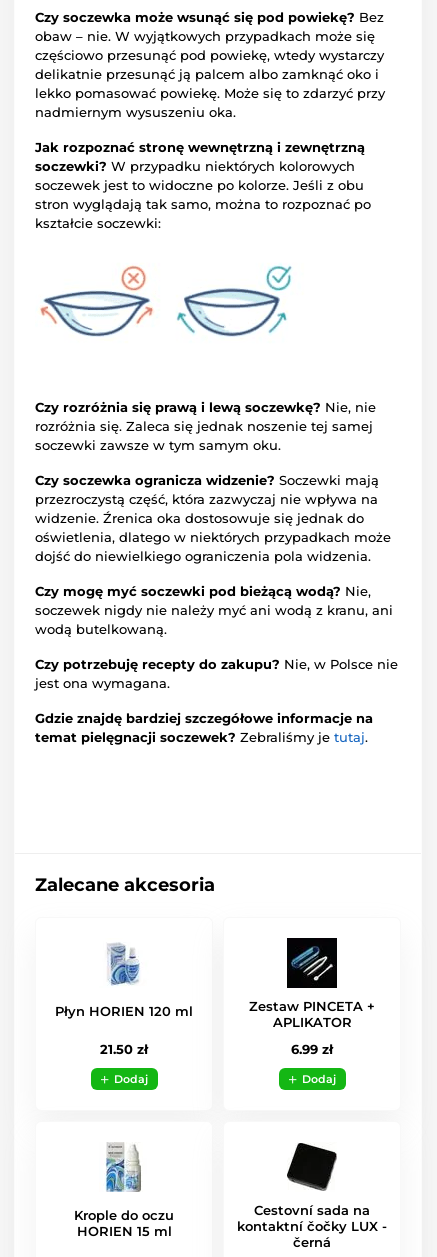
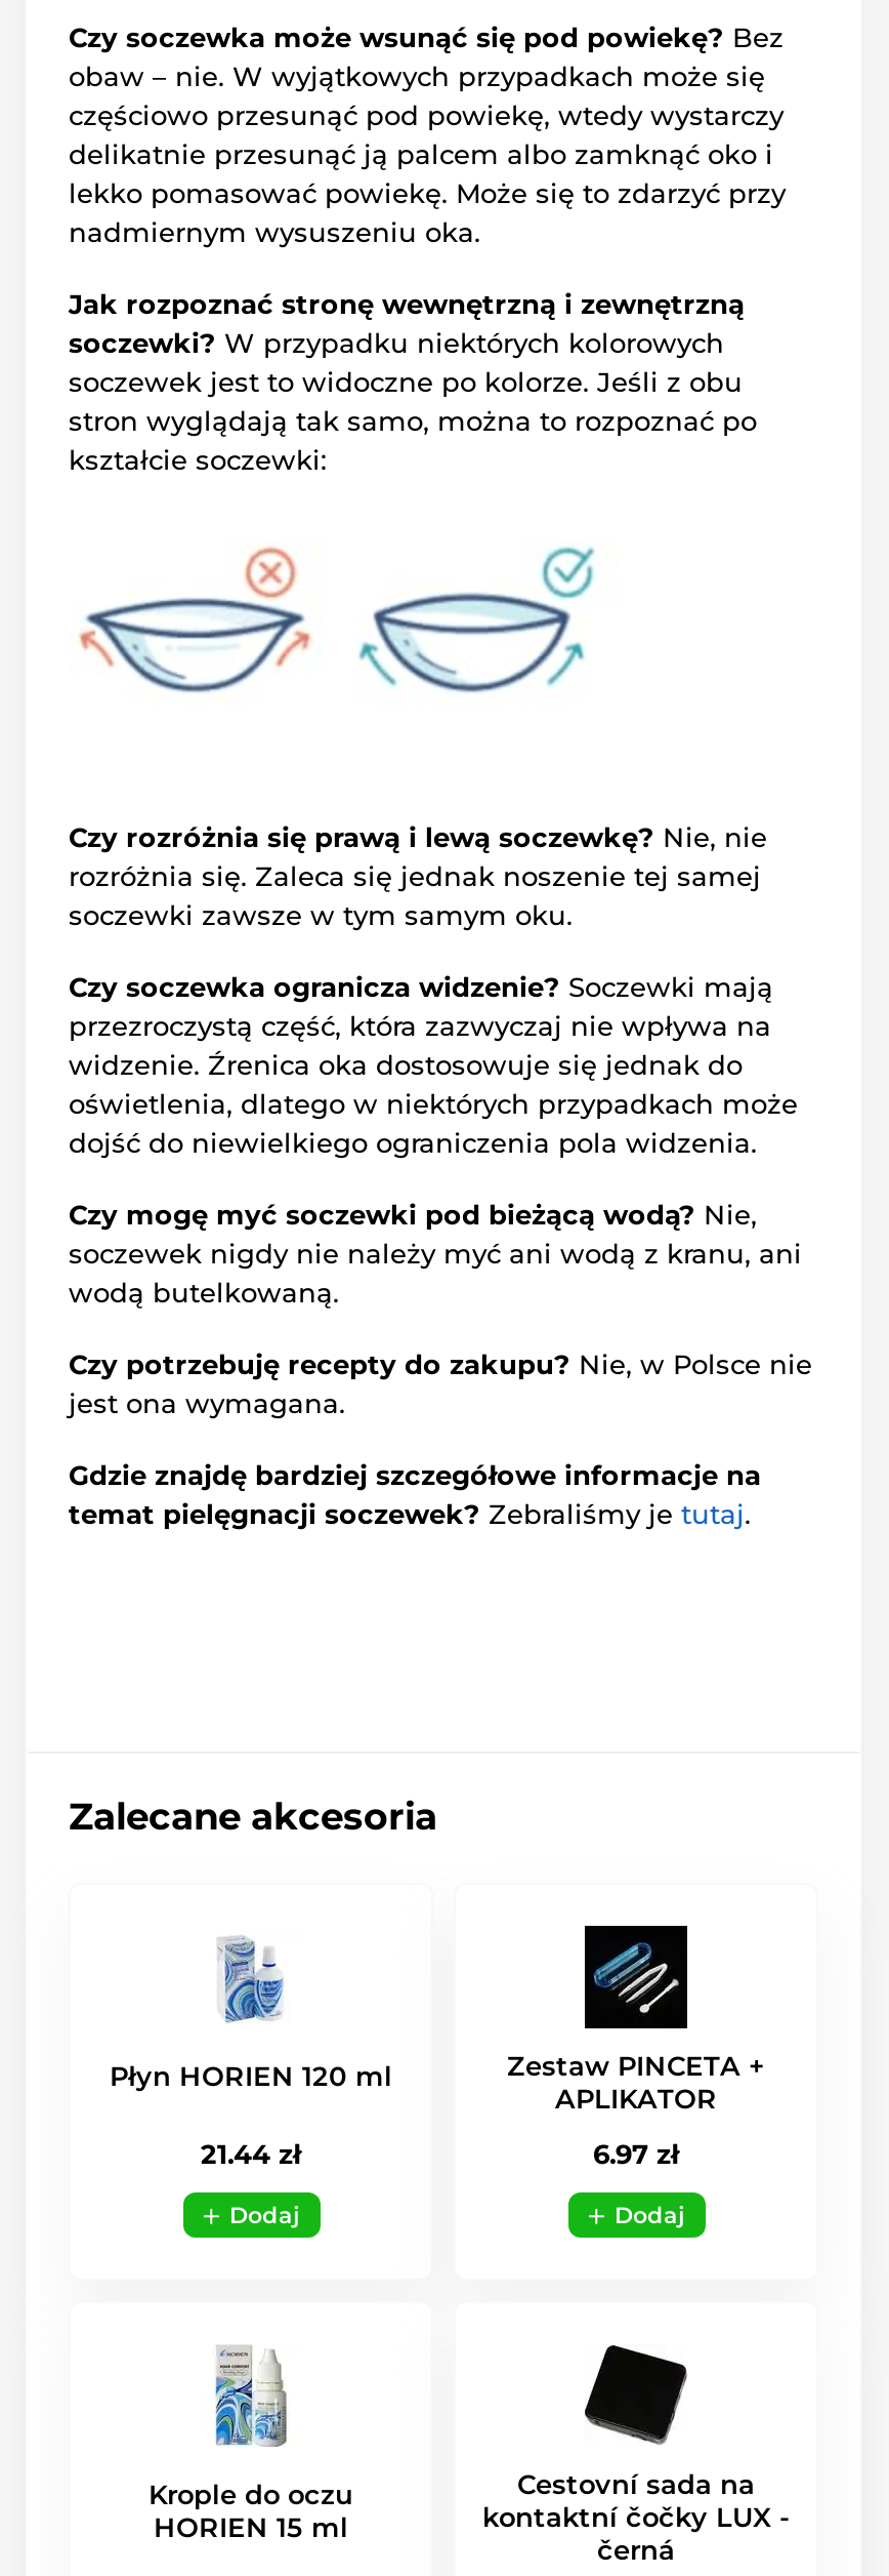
- 21.50 zł
+ 21.44 zł

- 6.99 zł
+ 6.97 zł
